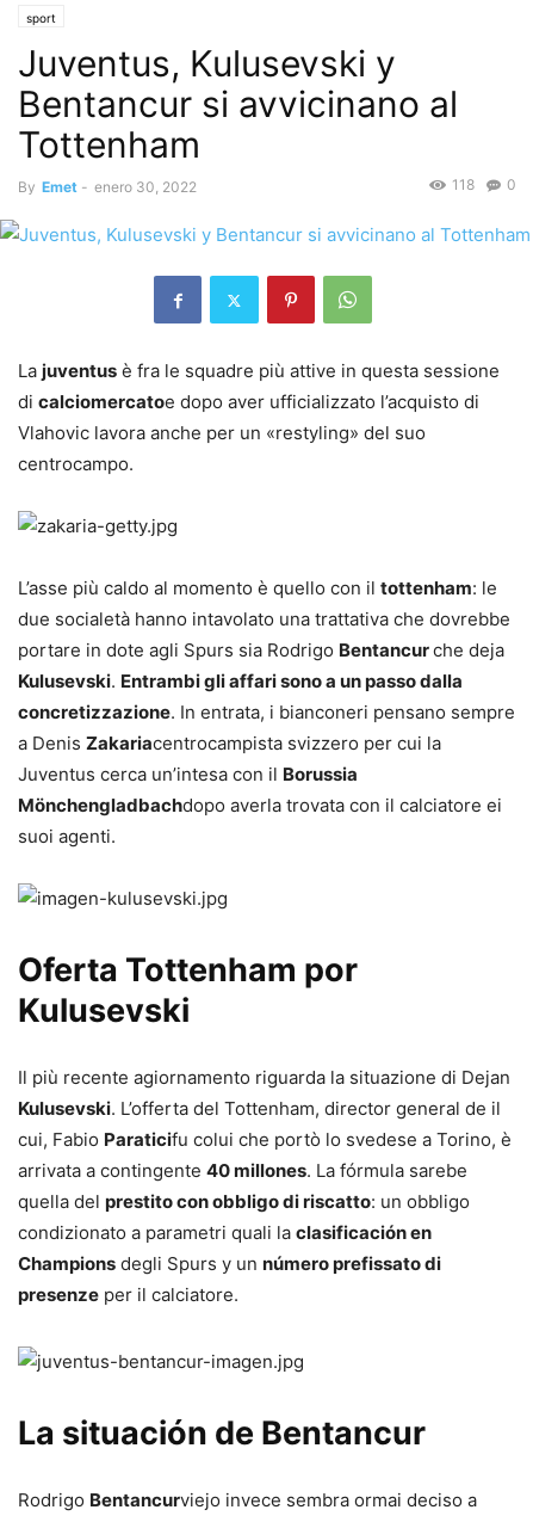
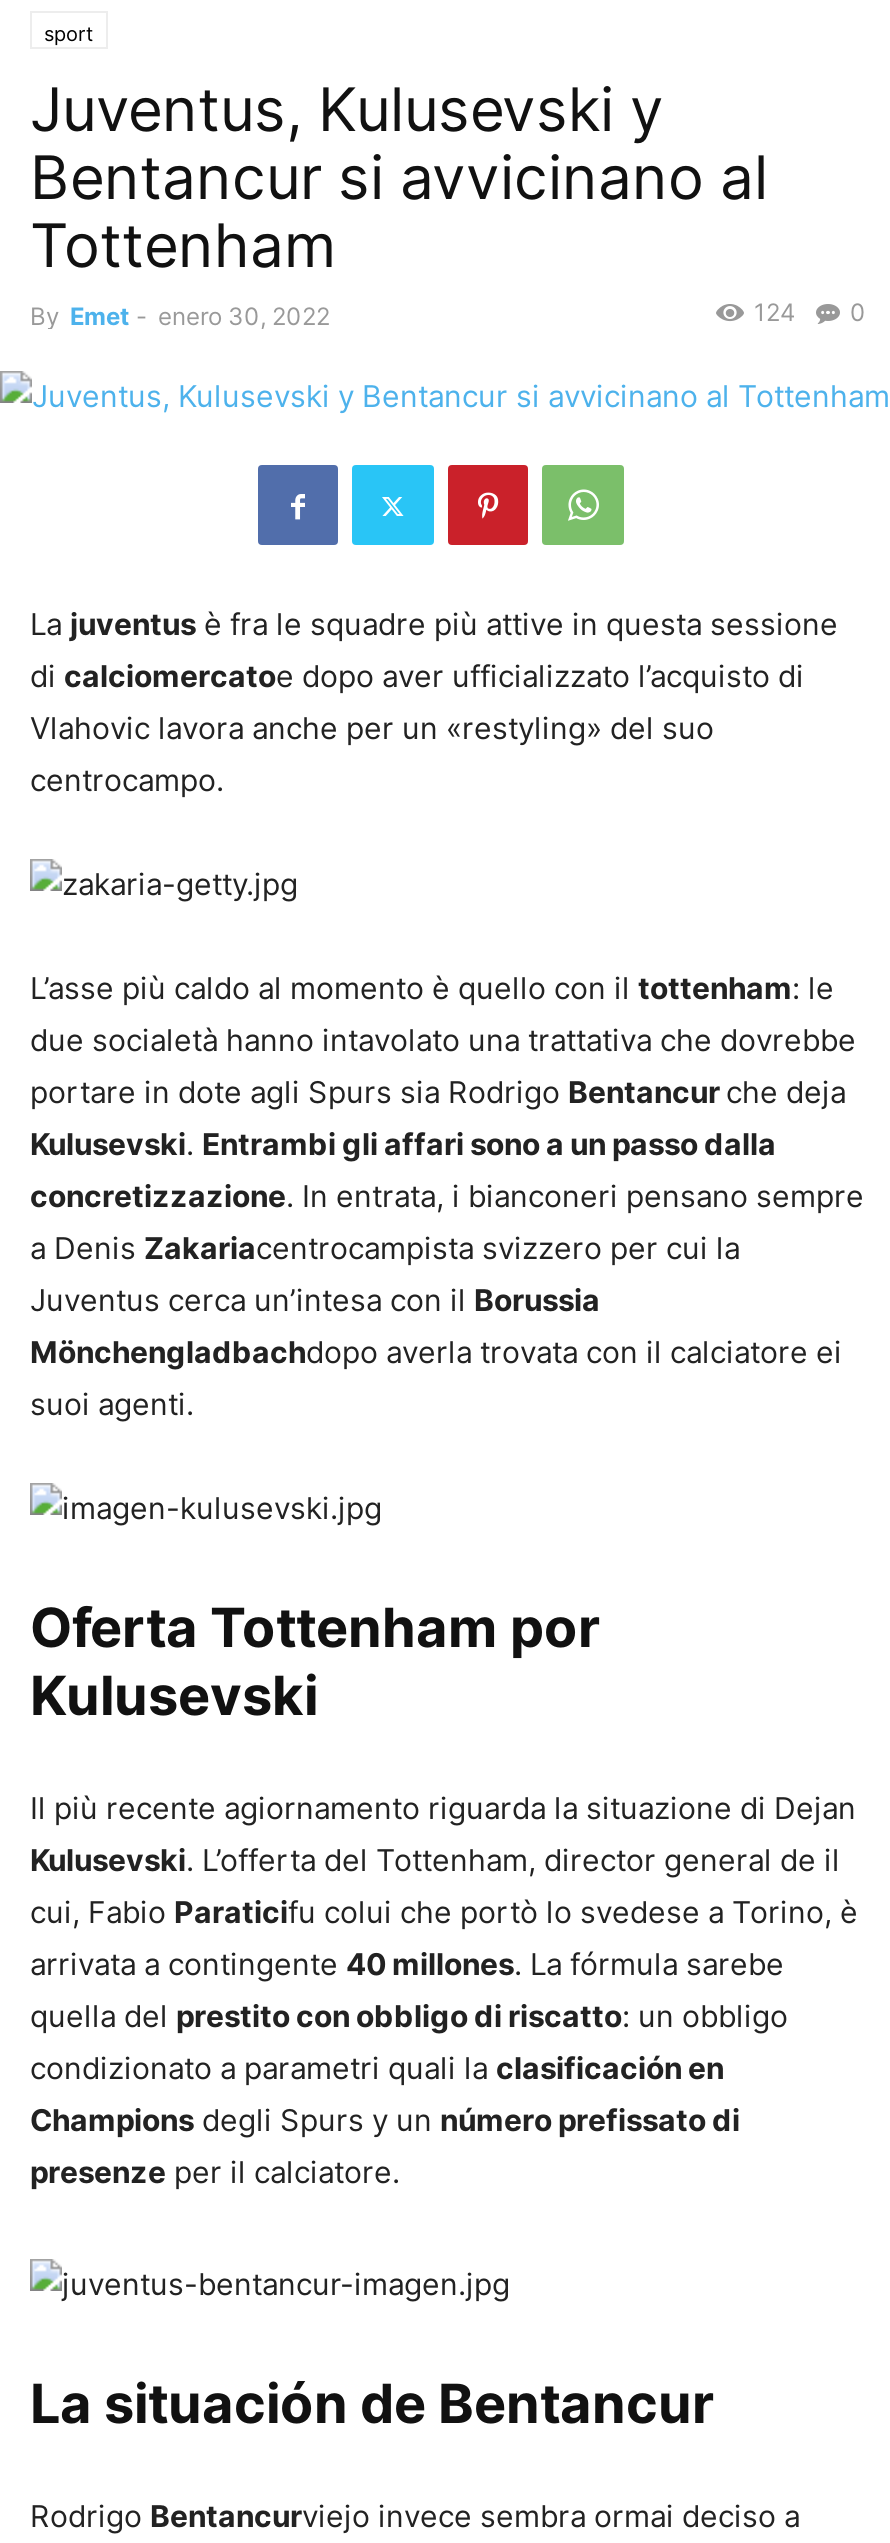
- 118 0
+ 124 0
